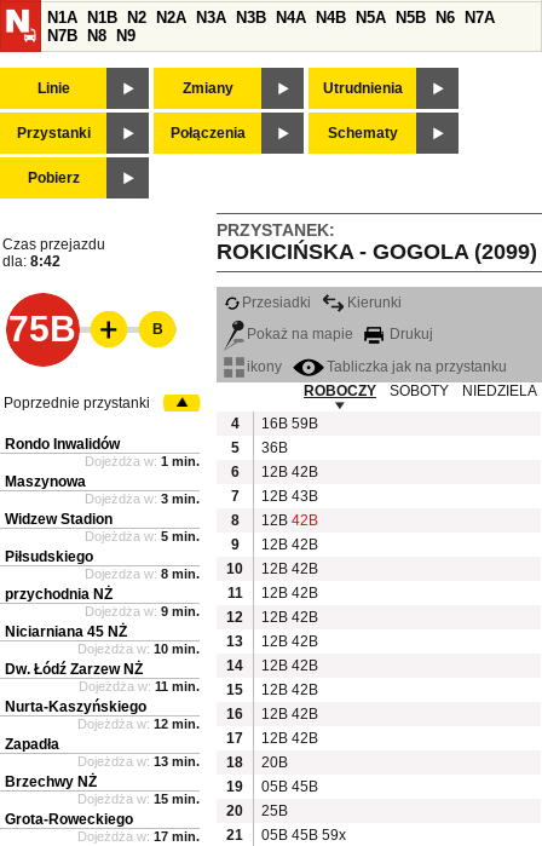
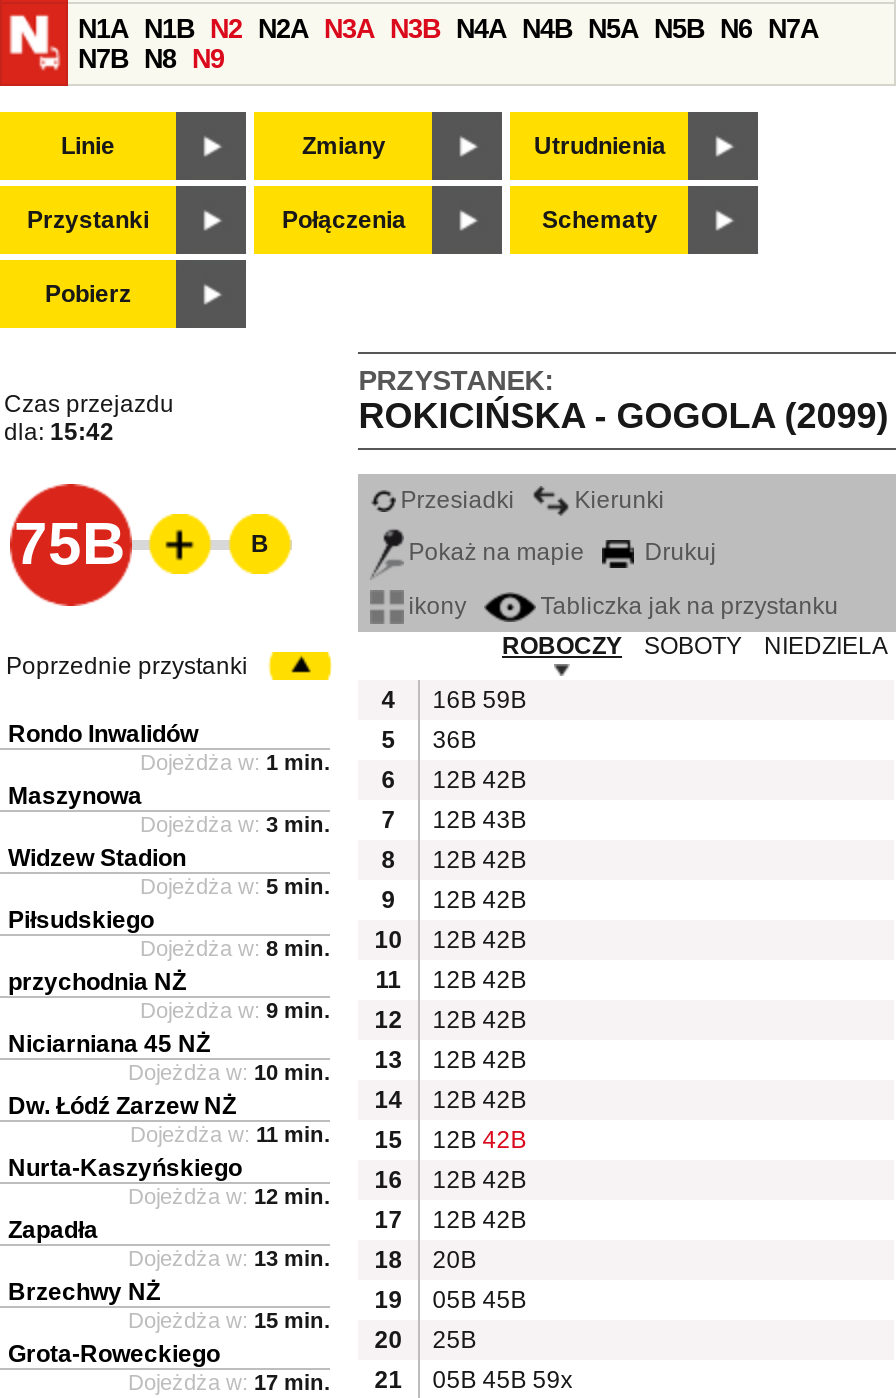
- dla: 8:42
+ dla: 15:42
